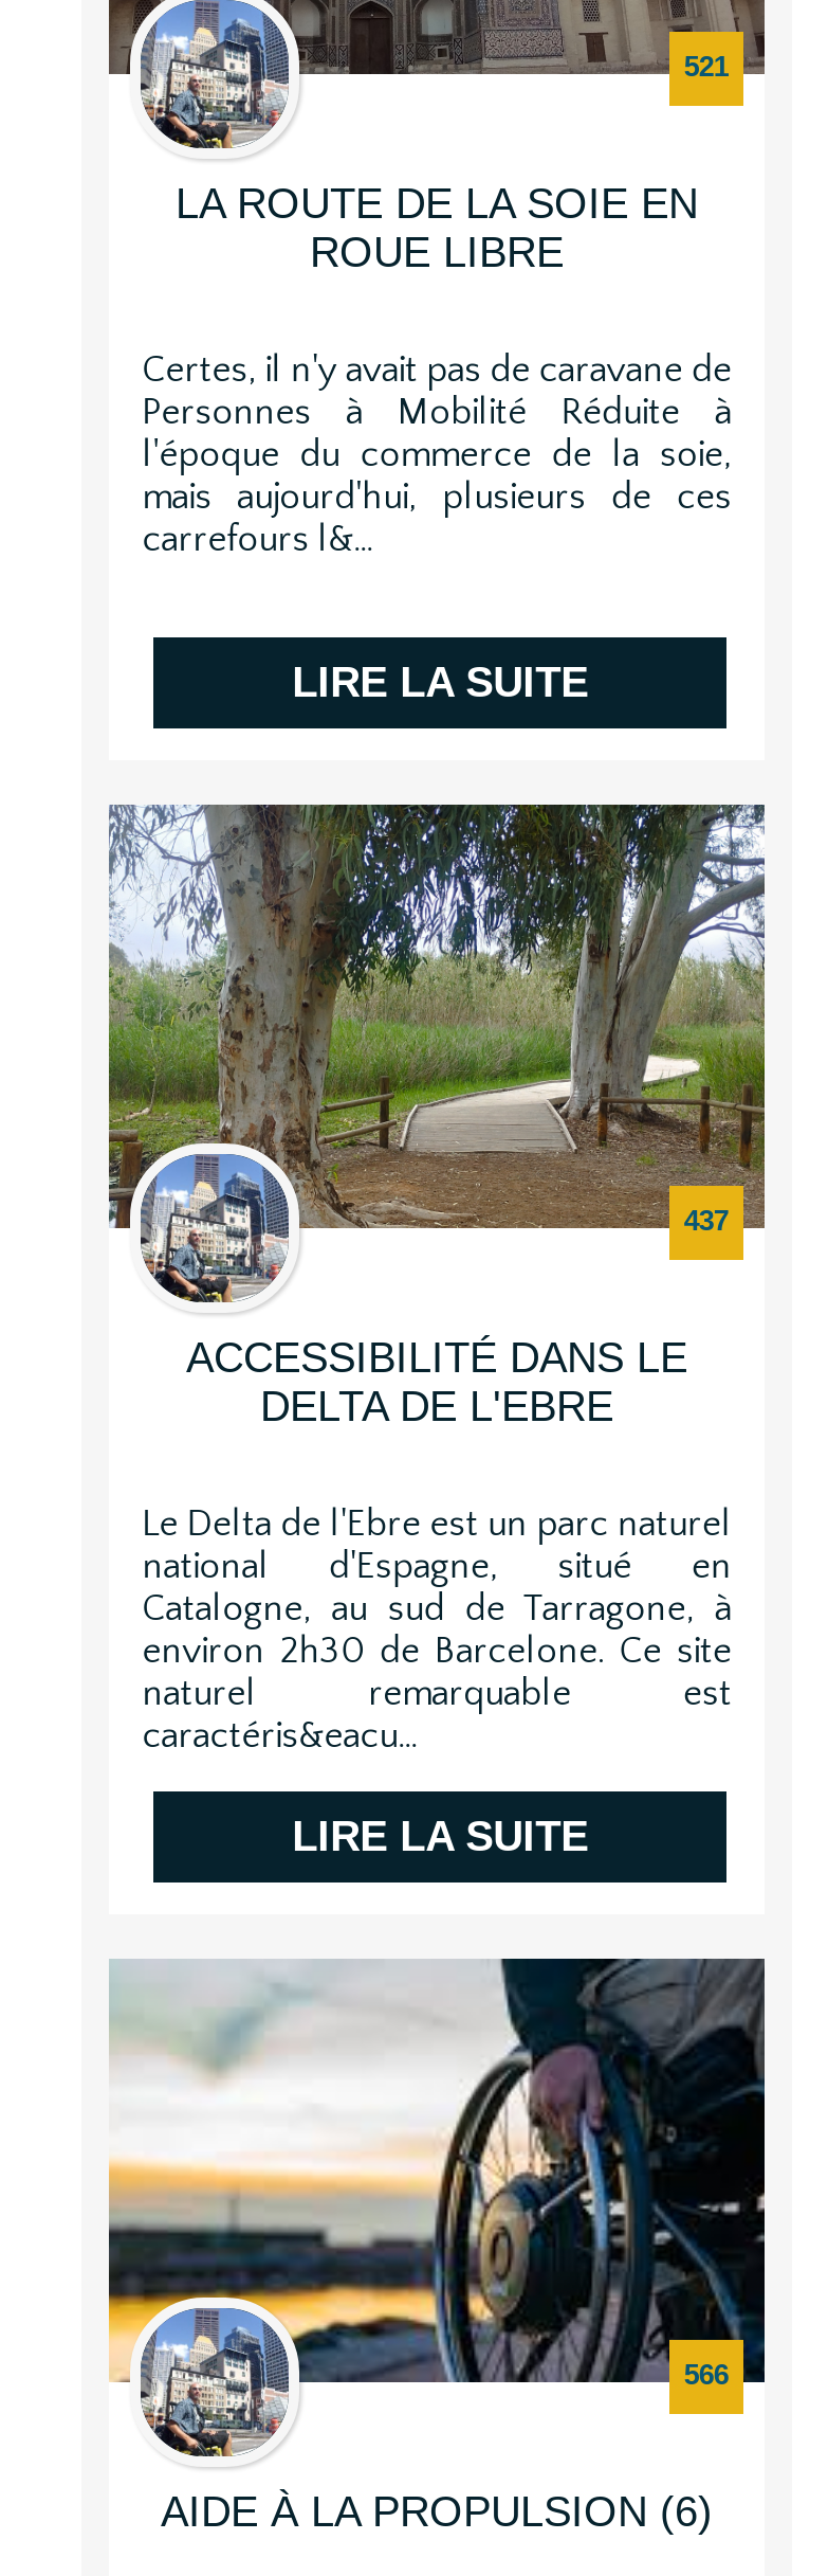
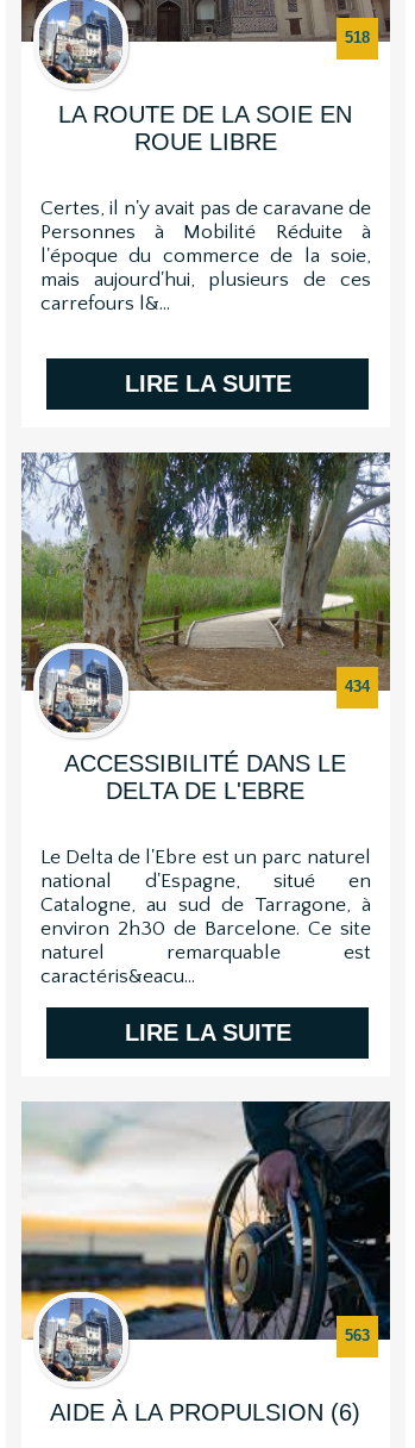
- 521
+ 518

- 437
+ 434

- 566
+ 563
